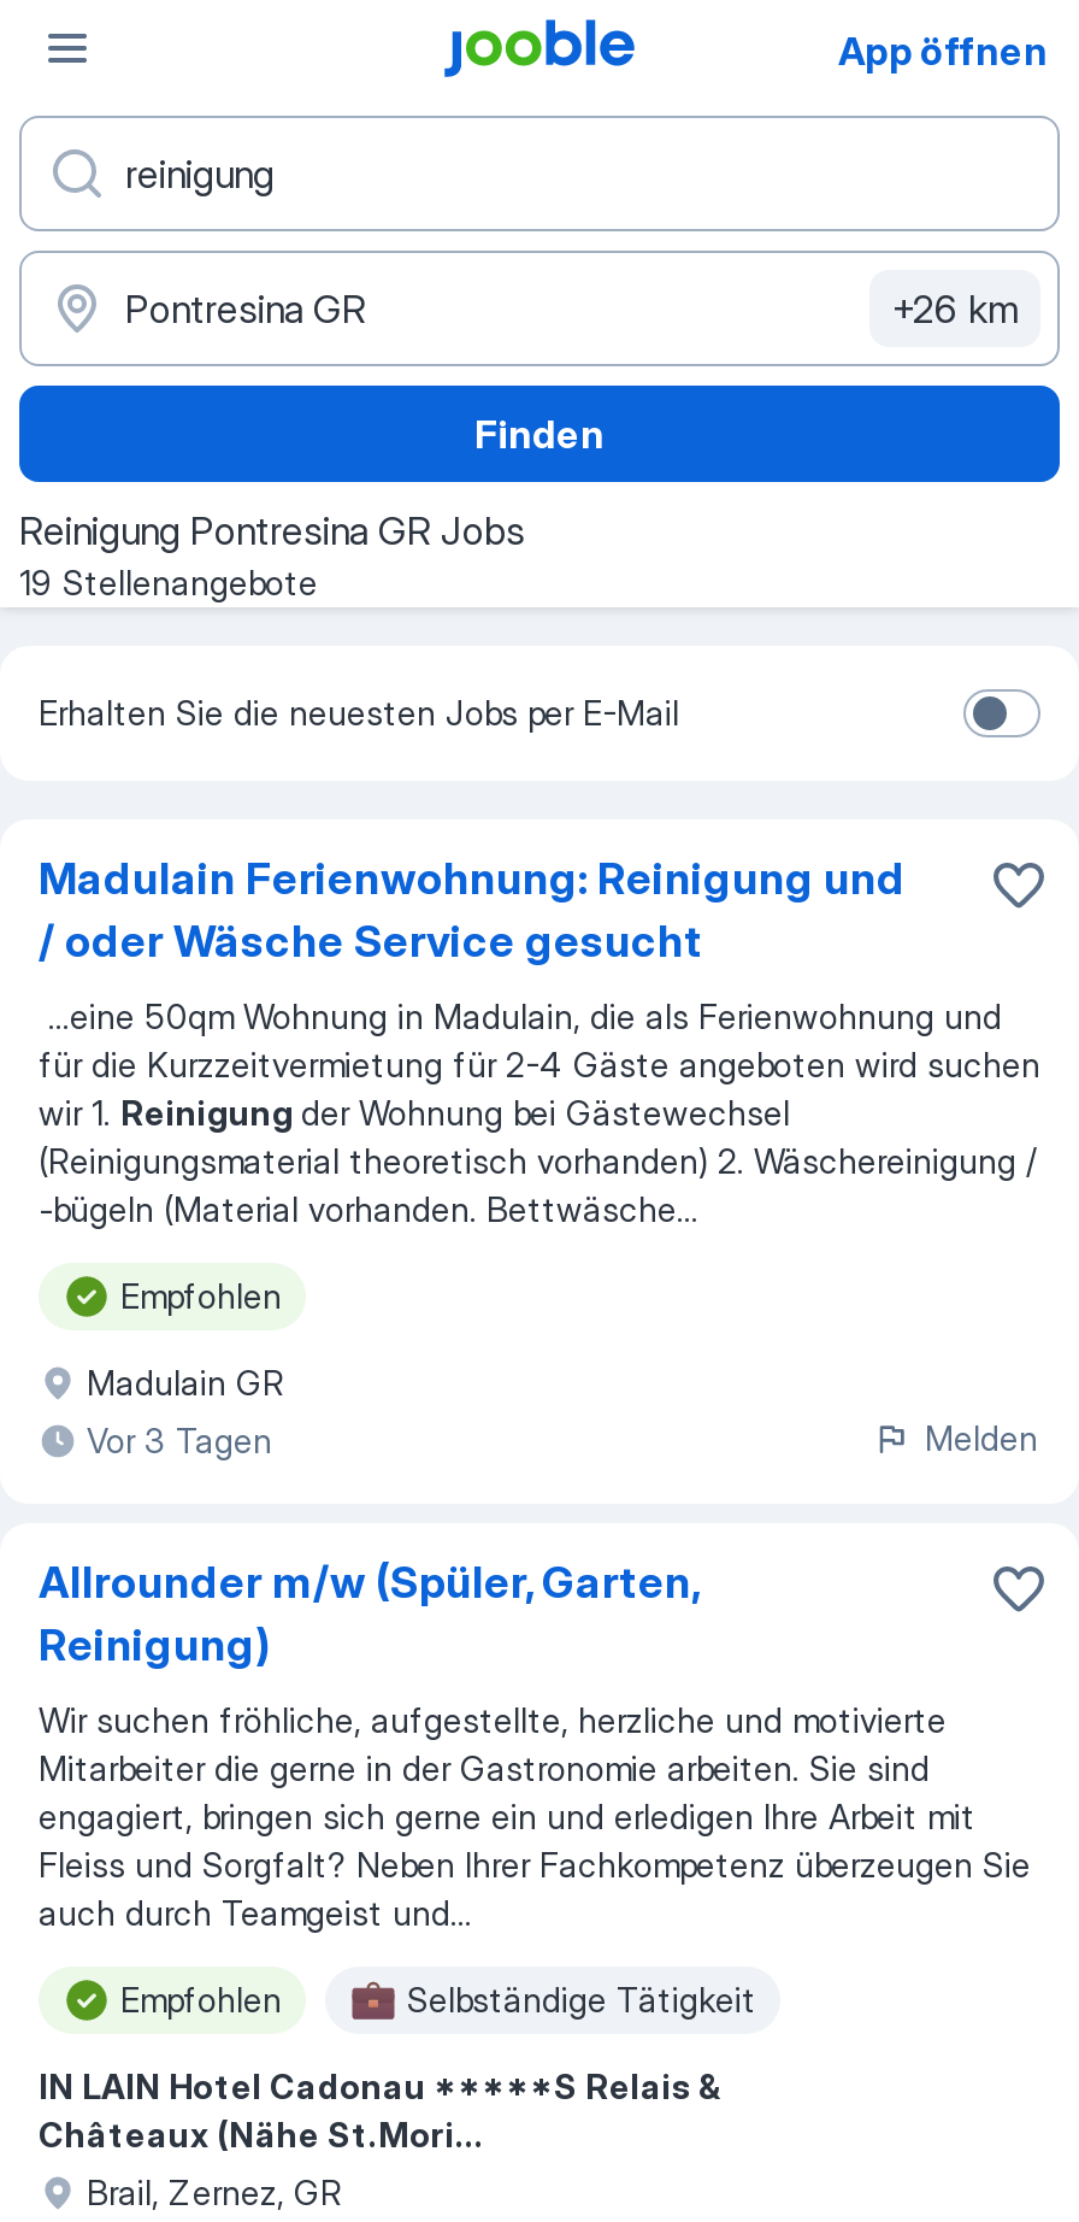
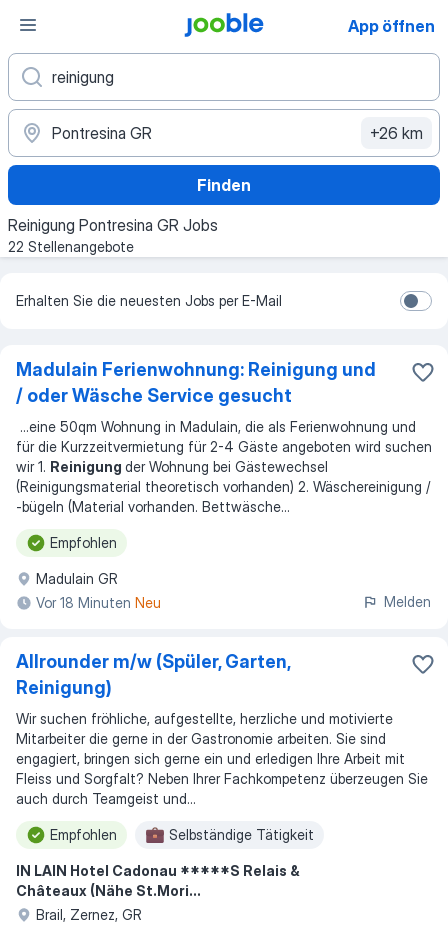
- 19 Stellenangebote
+ 22 Stellenangebote

- Vor 3 Tagen
+ Vor 18 Minuten Neu
